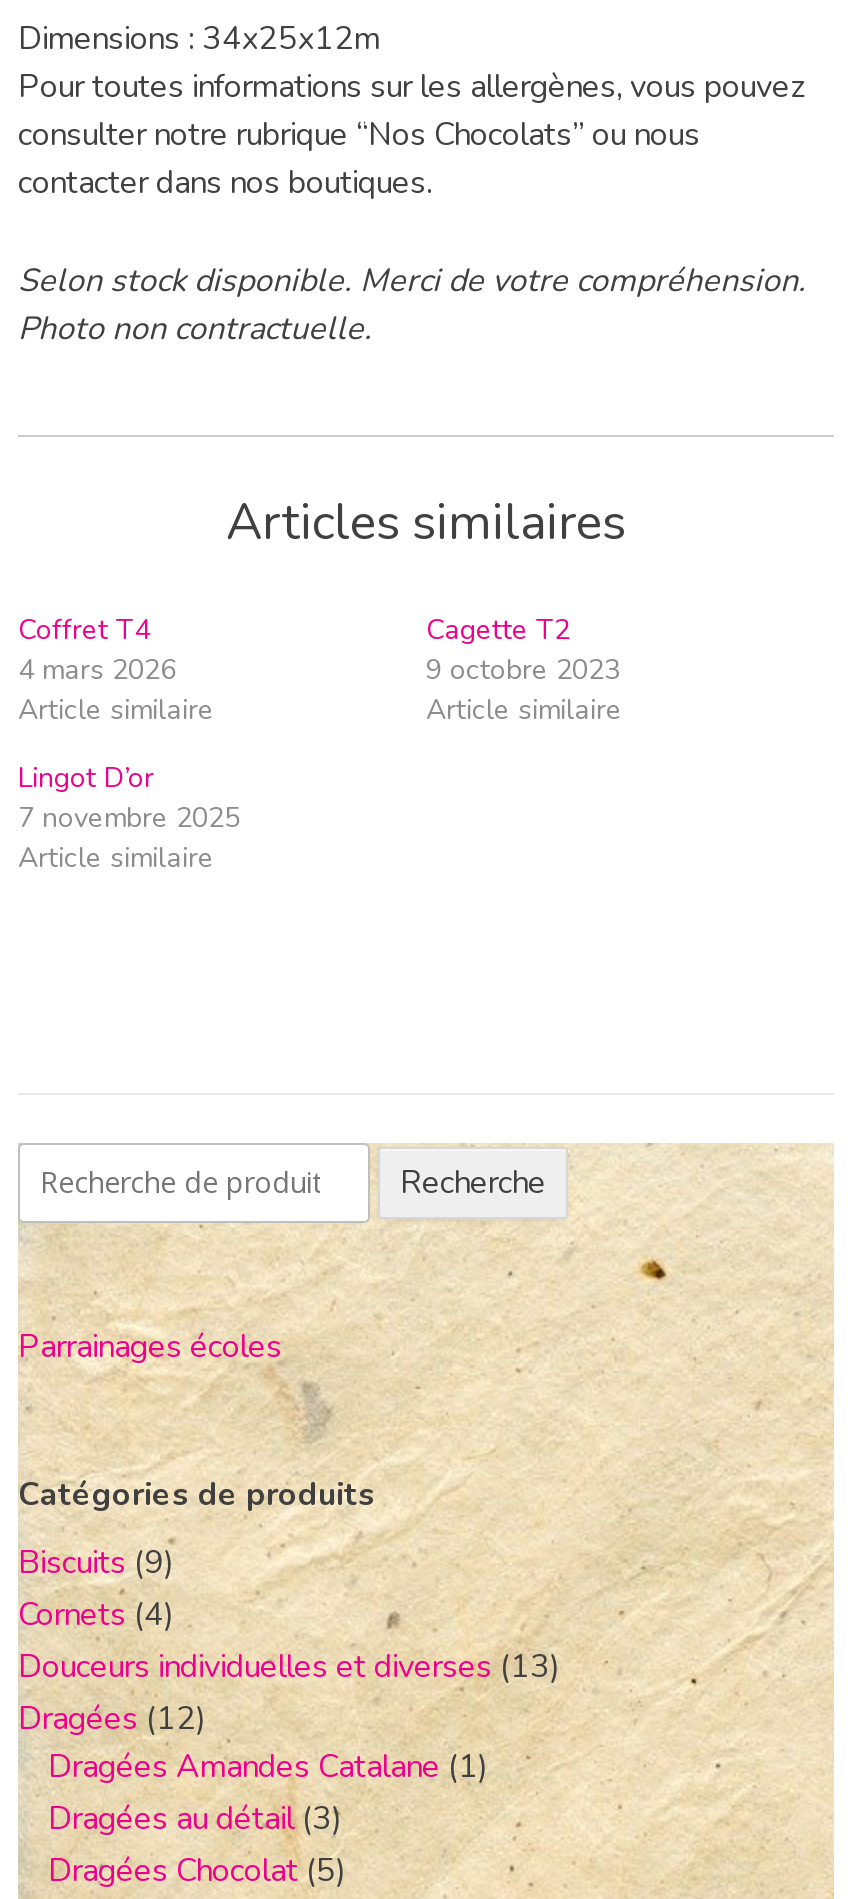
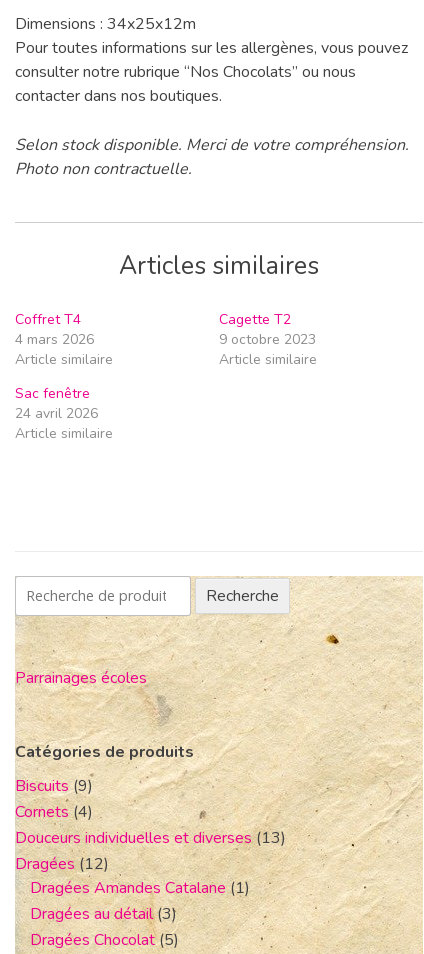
- Lingot D’or
- 7 novembre 2025
+ Sac fenêtre
+ 24 avril 2026
